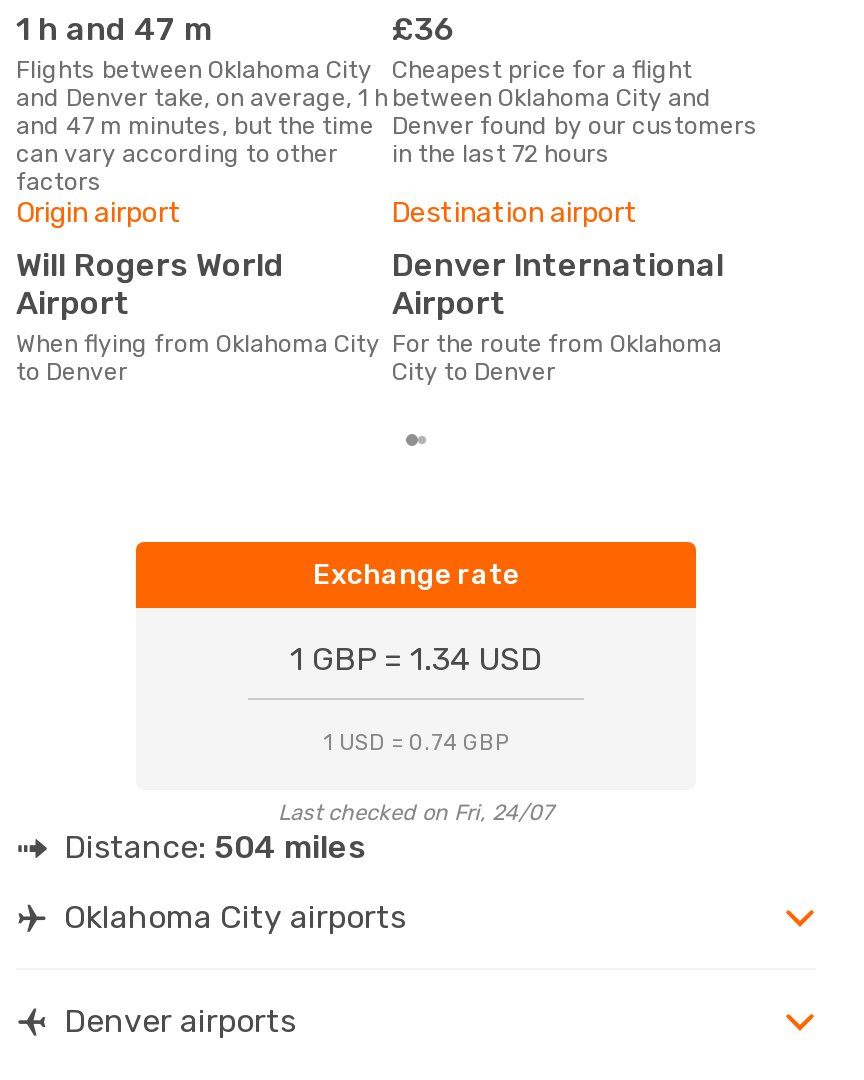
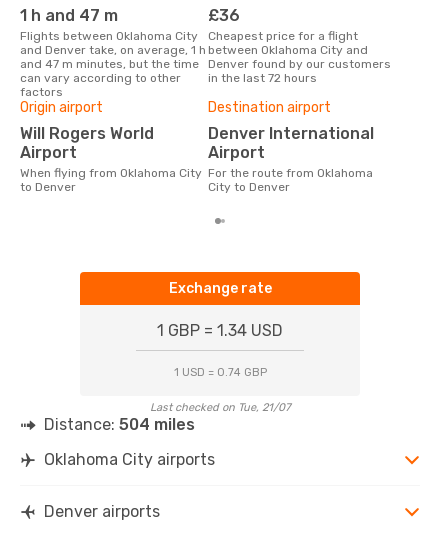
- Last checked on Fri, 24/07
+ Last checked on Tue, 21/07
